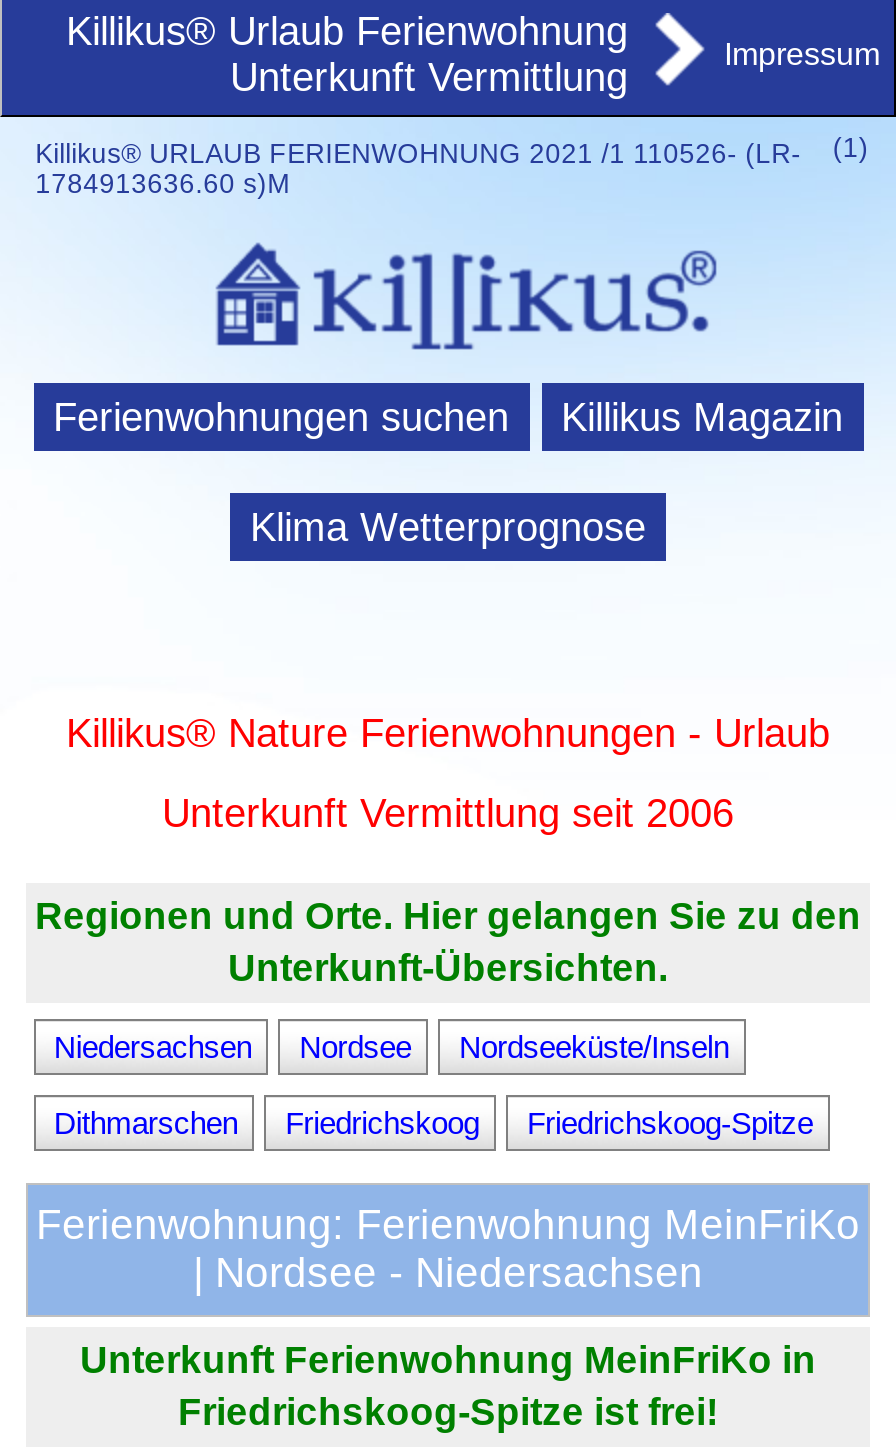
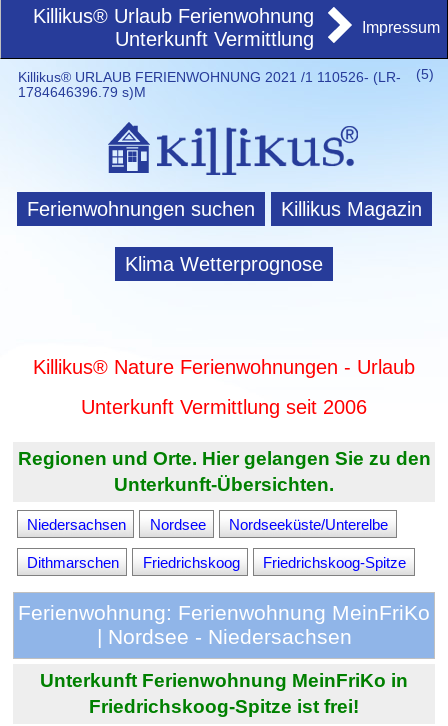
- Killikus® URLAUB FERIENWOHNUNG 2021 /1 110526- (LR- (1)
+ Killikus® URLAUB FERIENWOHNUNG 2021 /1 110526- (LR- (5)

- 1784913636.60 s)M
+ 1784646396.79 s)M

- Nordseeküste/Inseln
+ Nordseeküste/Unterelbe
